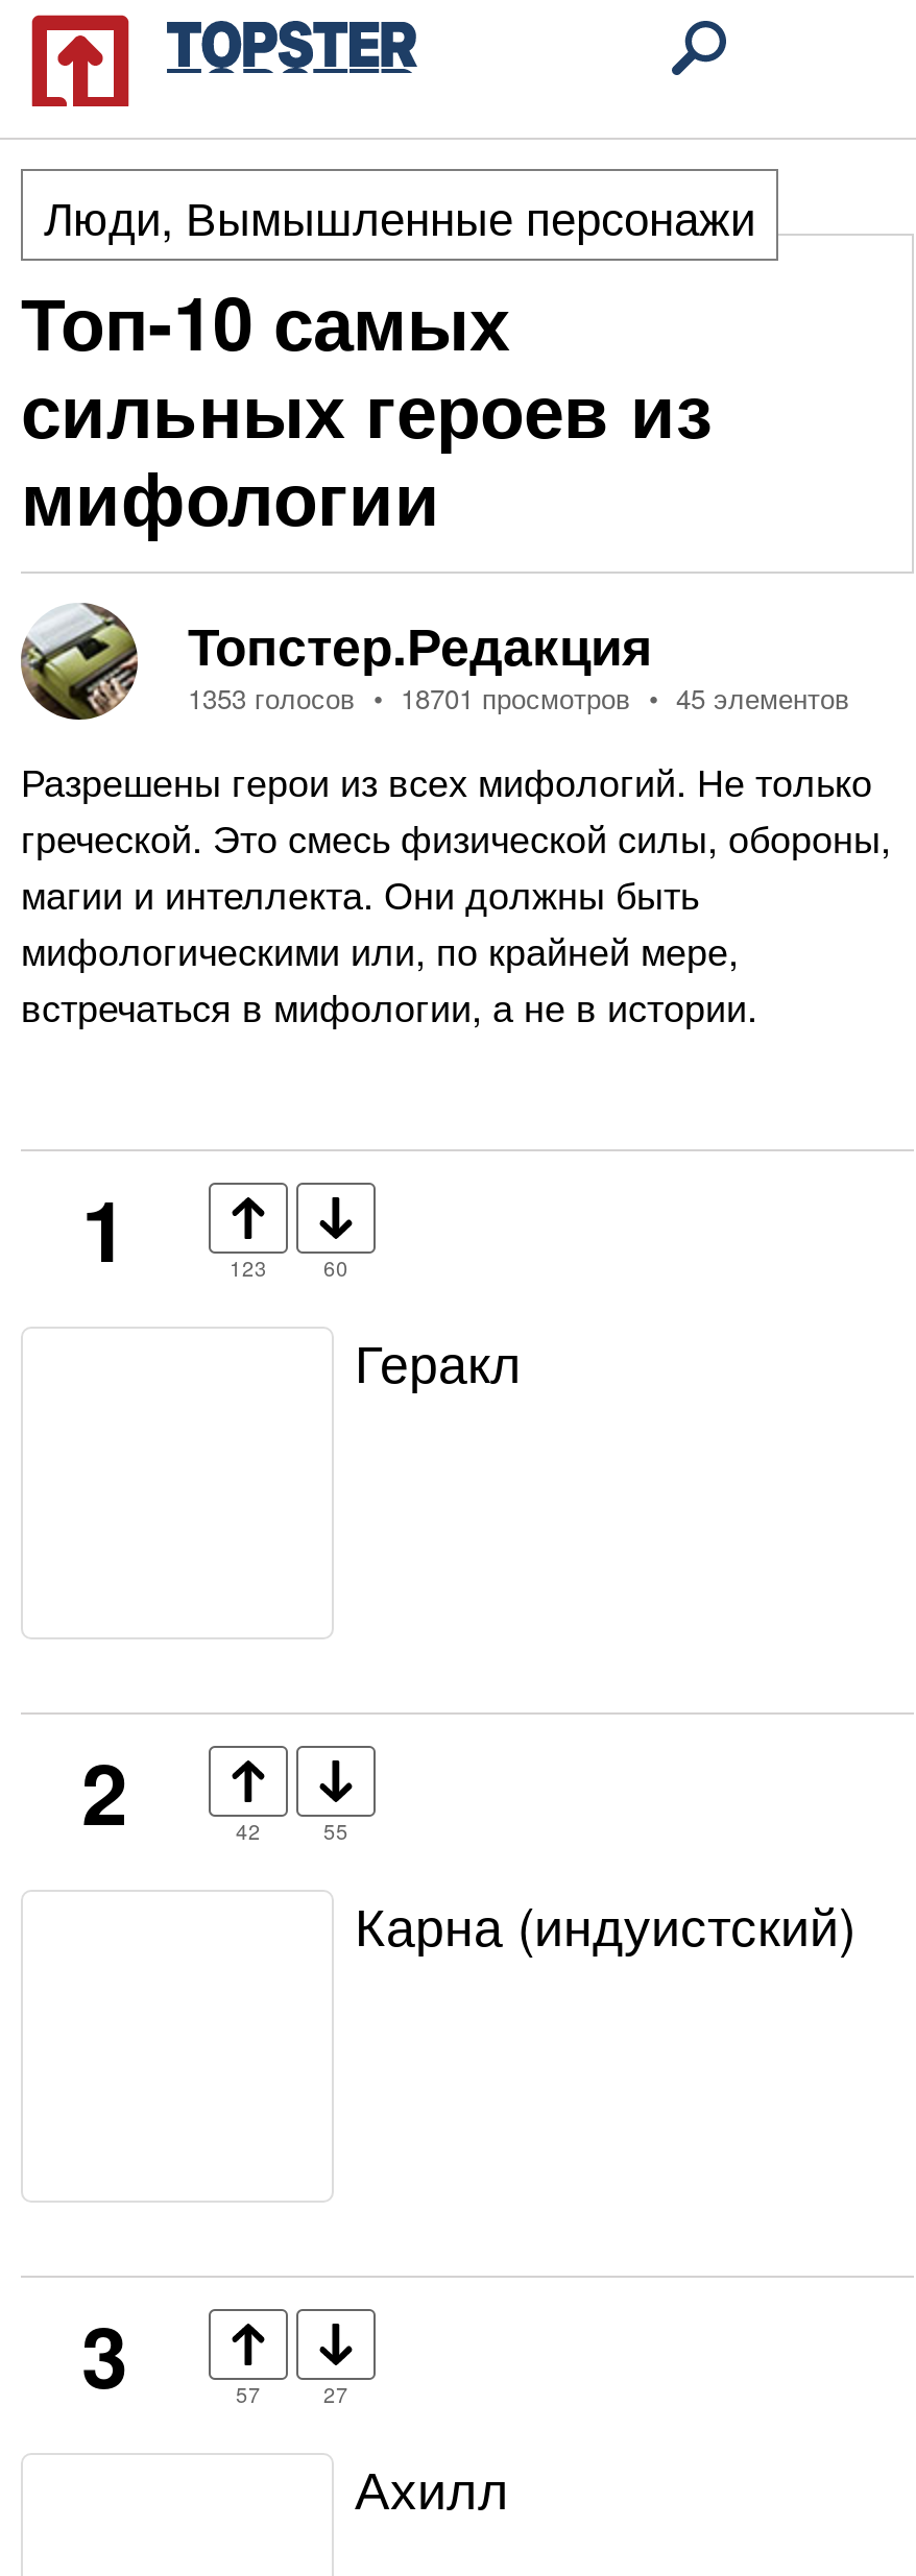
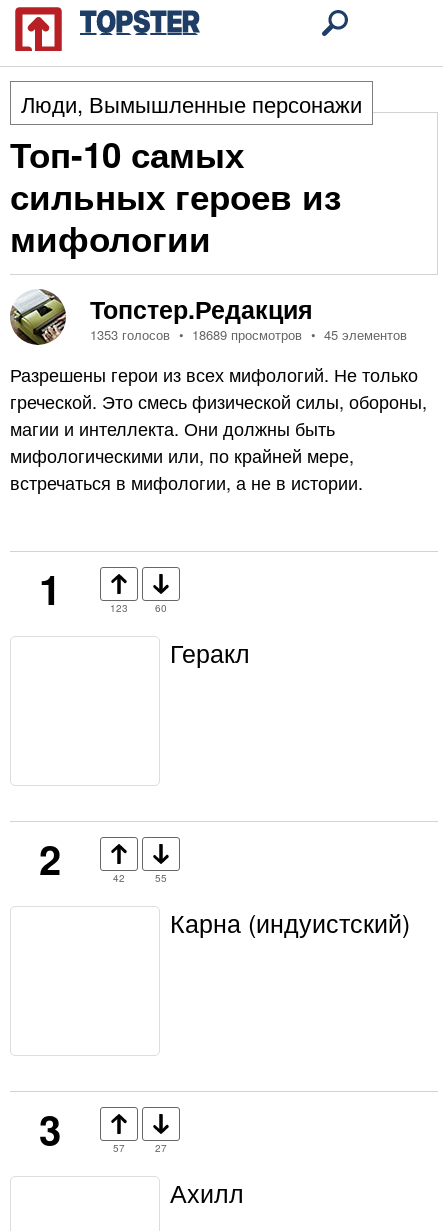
- 1353 голосов 18701 просмотров 45 элементов
+ 1353 голосов 18689 просмотров 45 элементов
